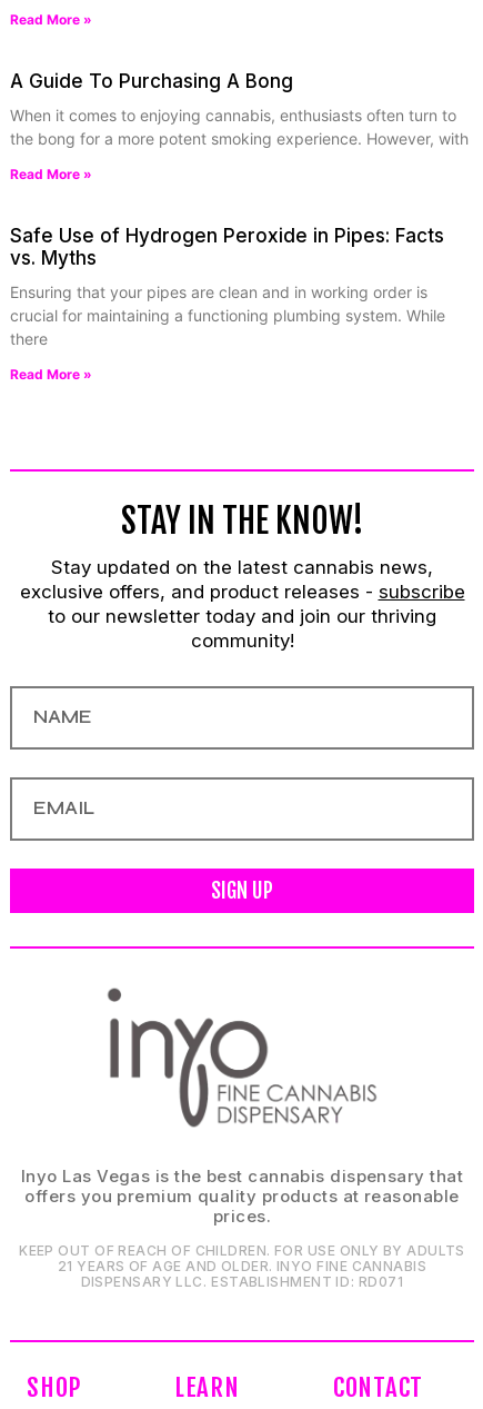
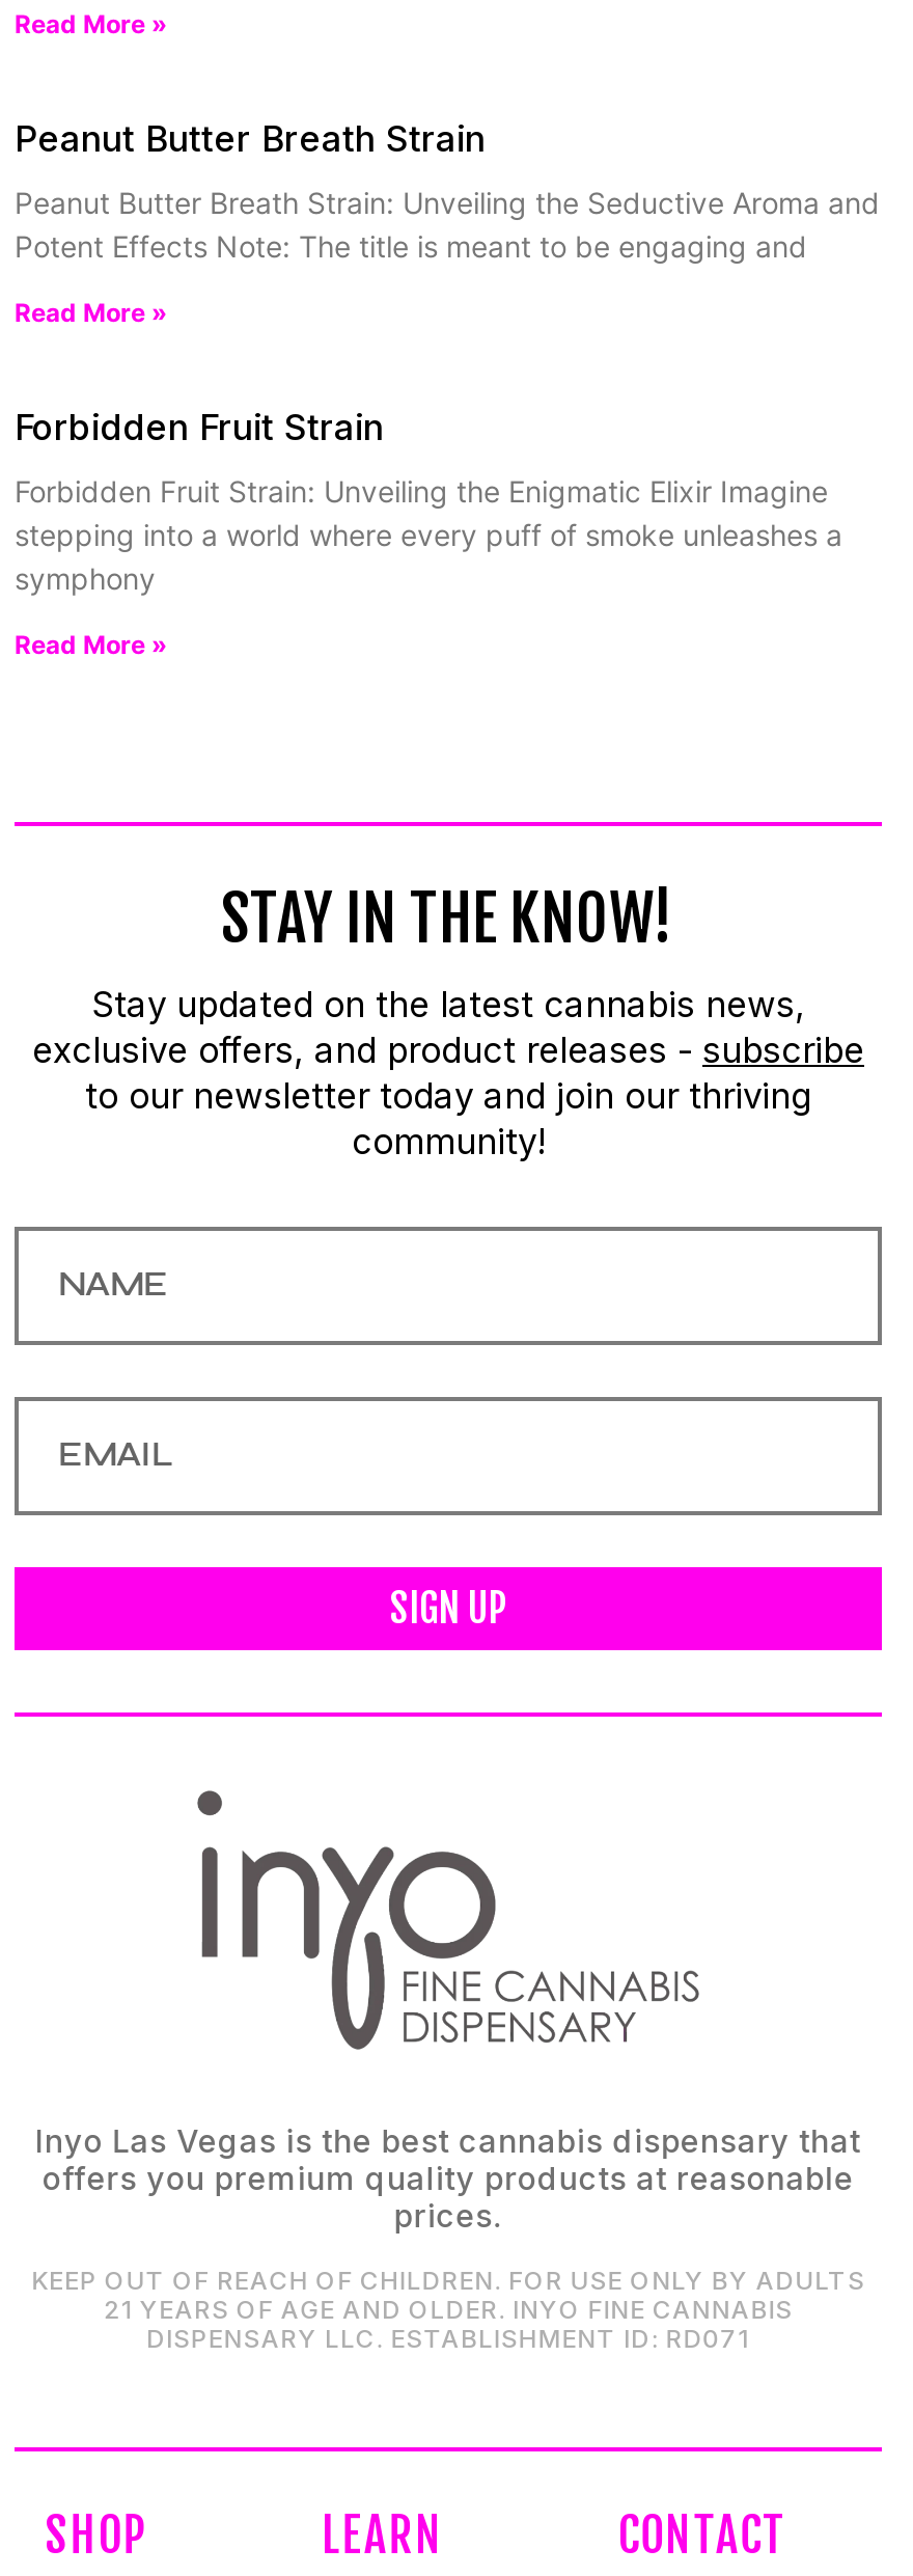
- A Guide To Purchasing A Bong
+ Peanut Butter Breath Strain

- When it comes to enjoying cannabis, enthusiasts often turn to
- the bong for a more potent smoking experience. However, with
+ Peanut Butter Breath Strain: Unveiling the Seductive Aroma and
+ Potent Effects Note: The title is meant to be engaging and

- Safe Use of Hydrogen Peroxide in Pipes: Facts
- vs. Myths
+ Forbidden Fruit Strain

- Ensuring that your pipes are clean and in working order is
- crucial for maintaining a functioning plumbing system. While
- there
+ Forbidden Fruit Strain: Unveiling the Enigmatic Elixir Imagine
+ stepping into a world where every puff of smoke unleashes a
+ symphony
